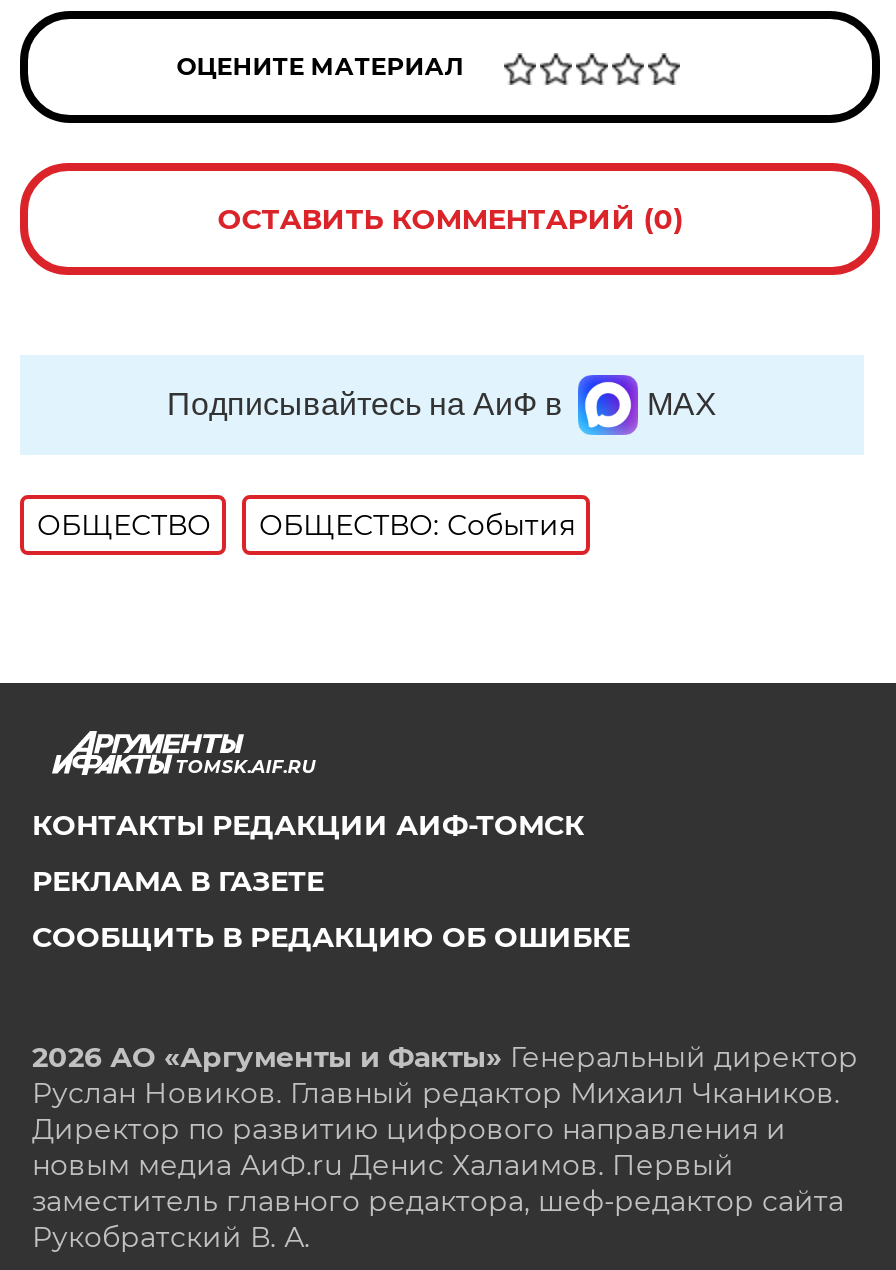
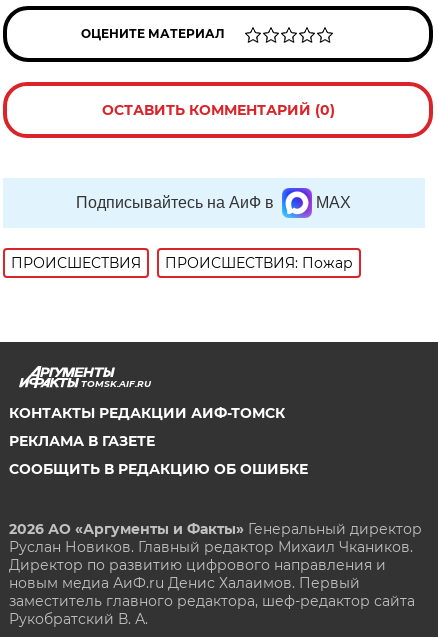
- ОБЩЕСТВО
- ОБЩЕСТВО: События
+ ПРОИСШЕСТВИЯ
+ ПРОИСШЕСТВИЯ: Пожар
